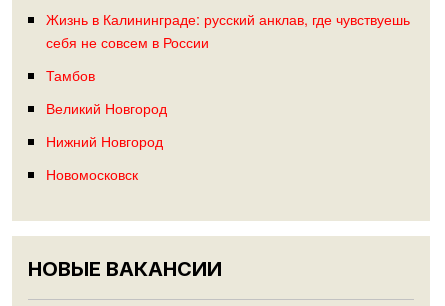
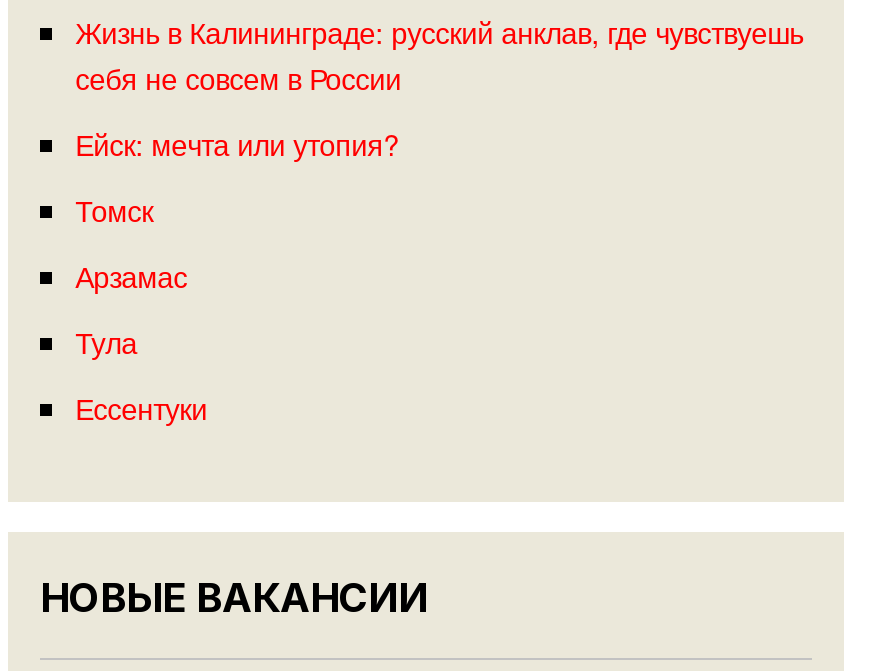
- Тамбов
- Великий Новгород
- Нижний Новгород
- Новомосковск
+ Ейск: мечта или утопия?
+ Томск
+ Арзамас
+ Тула
+ Ессентуки
